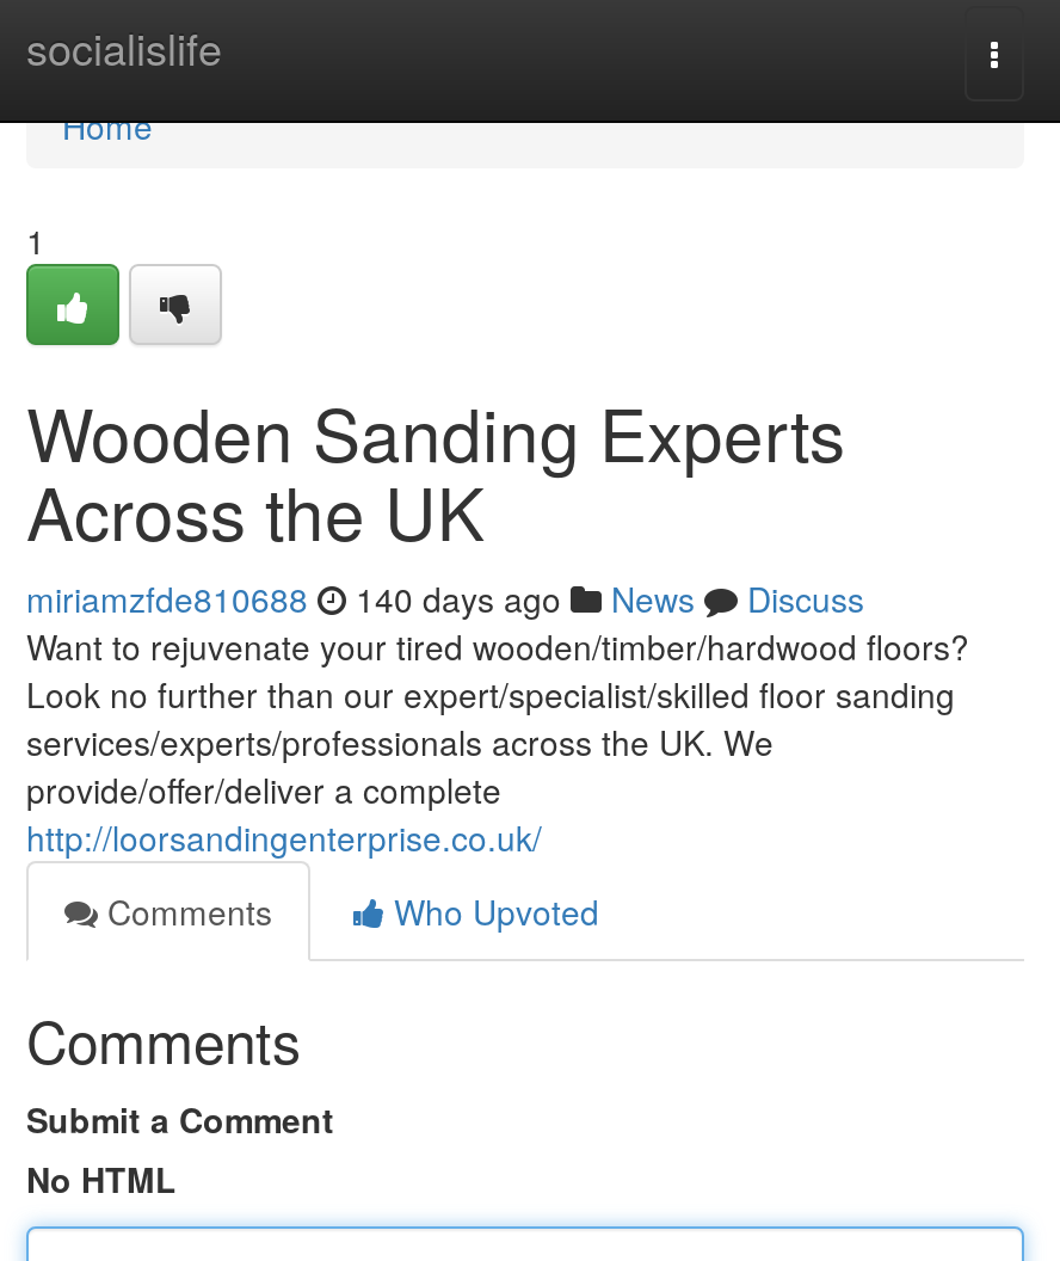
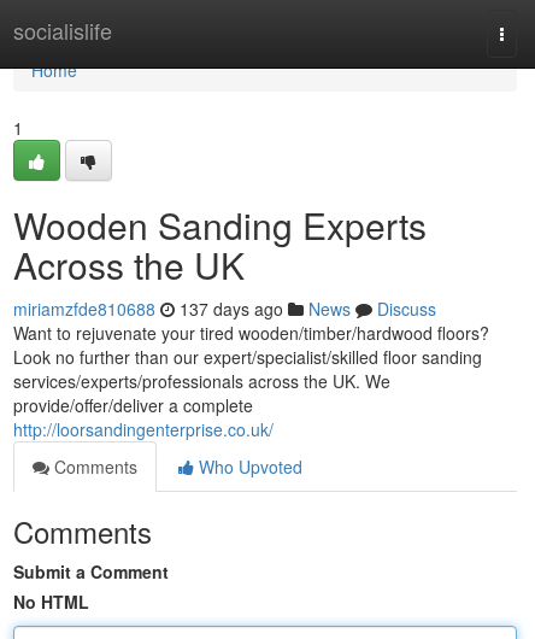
- miriamzfde810688 140 days ago News Discuss
+ miriamzfde810688 137 days ago News Discuss
